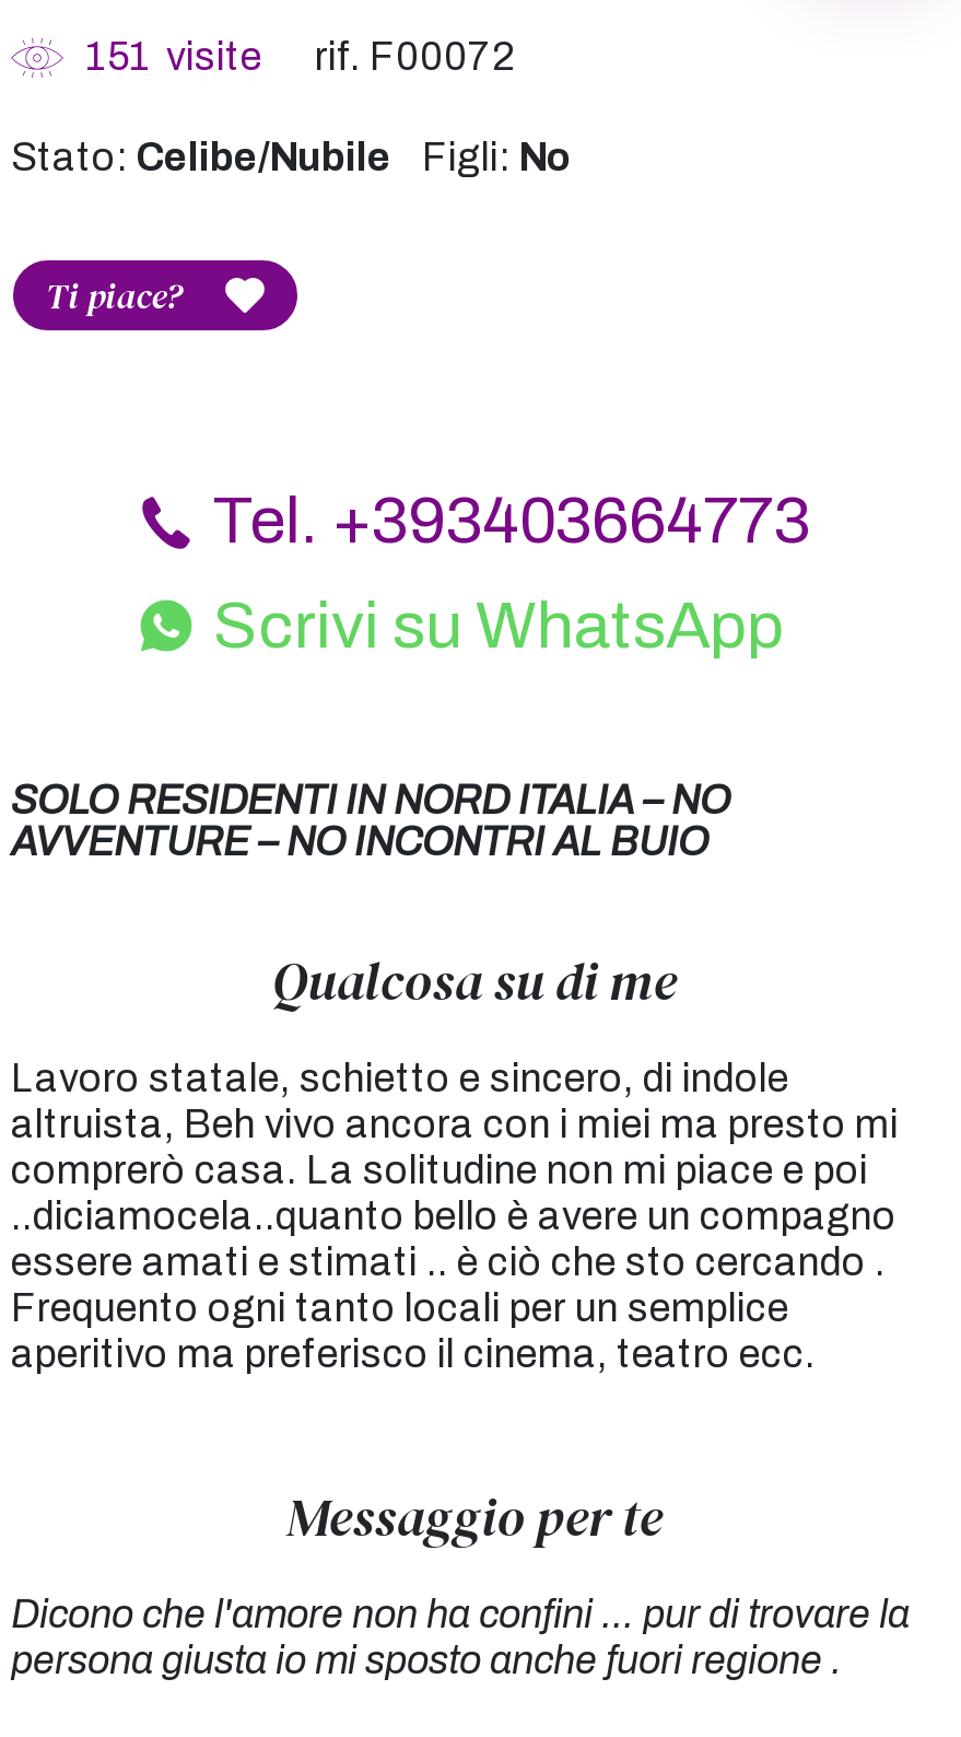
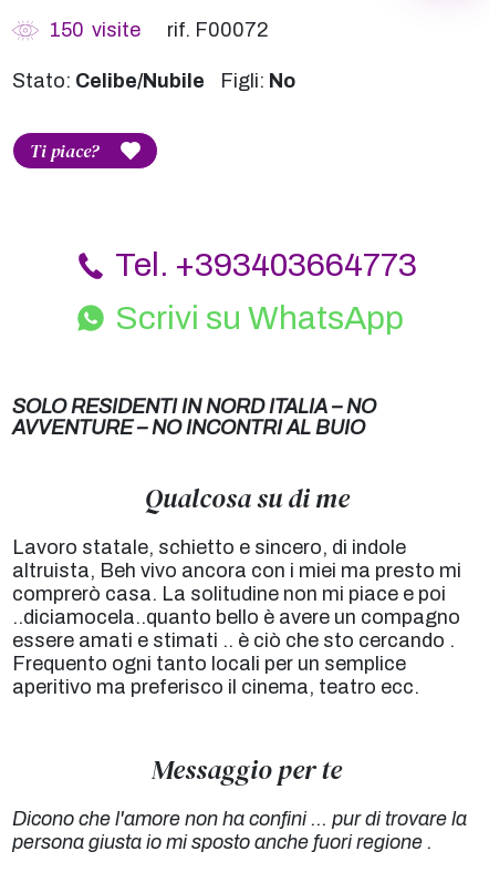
- 151 visite rif. F00072
+ 150 visite rif. F00072
